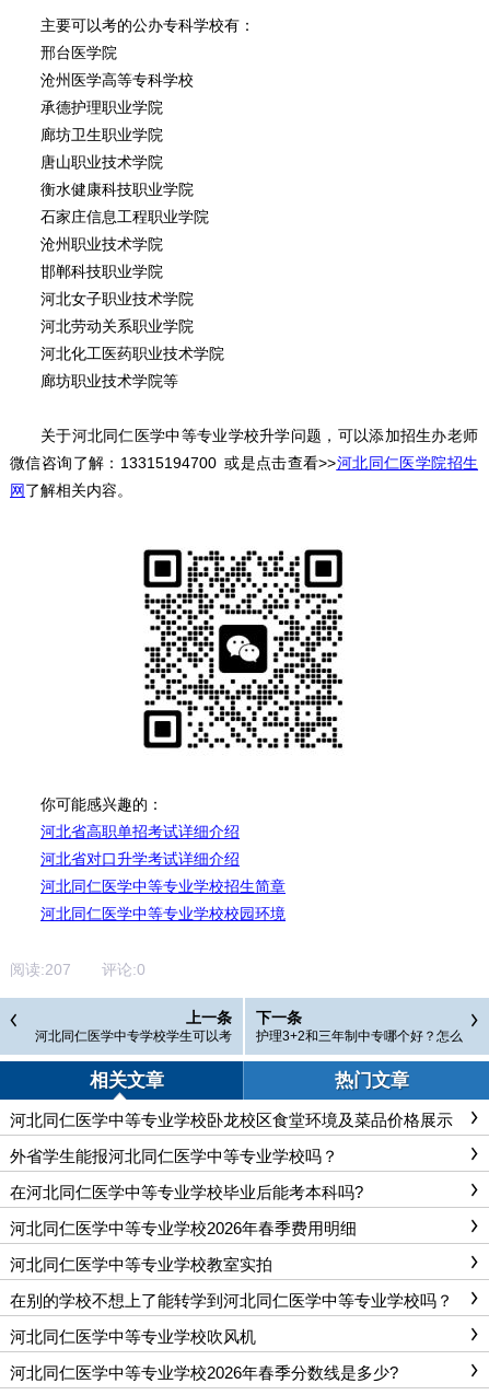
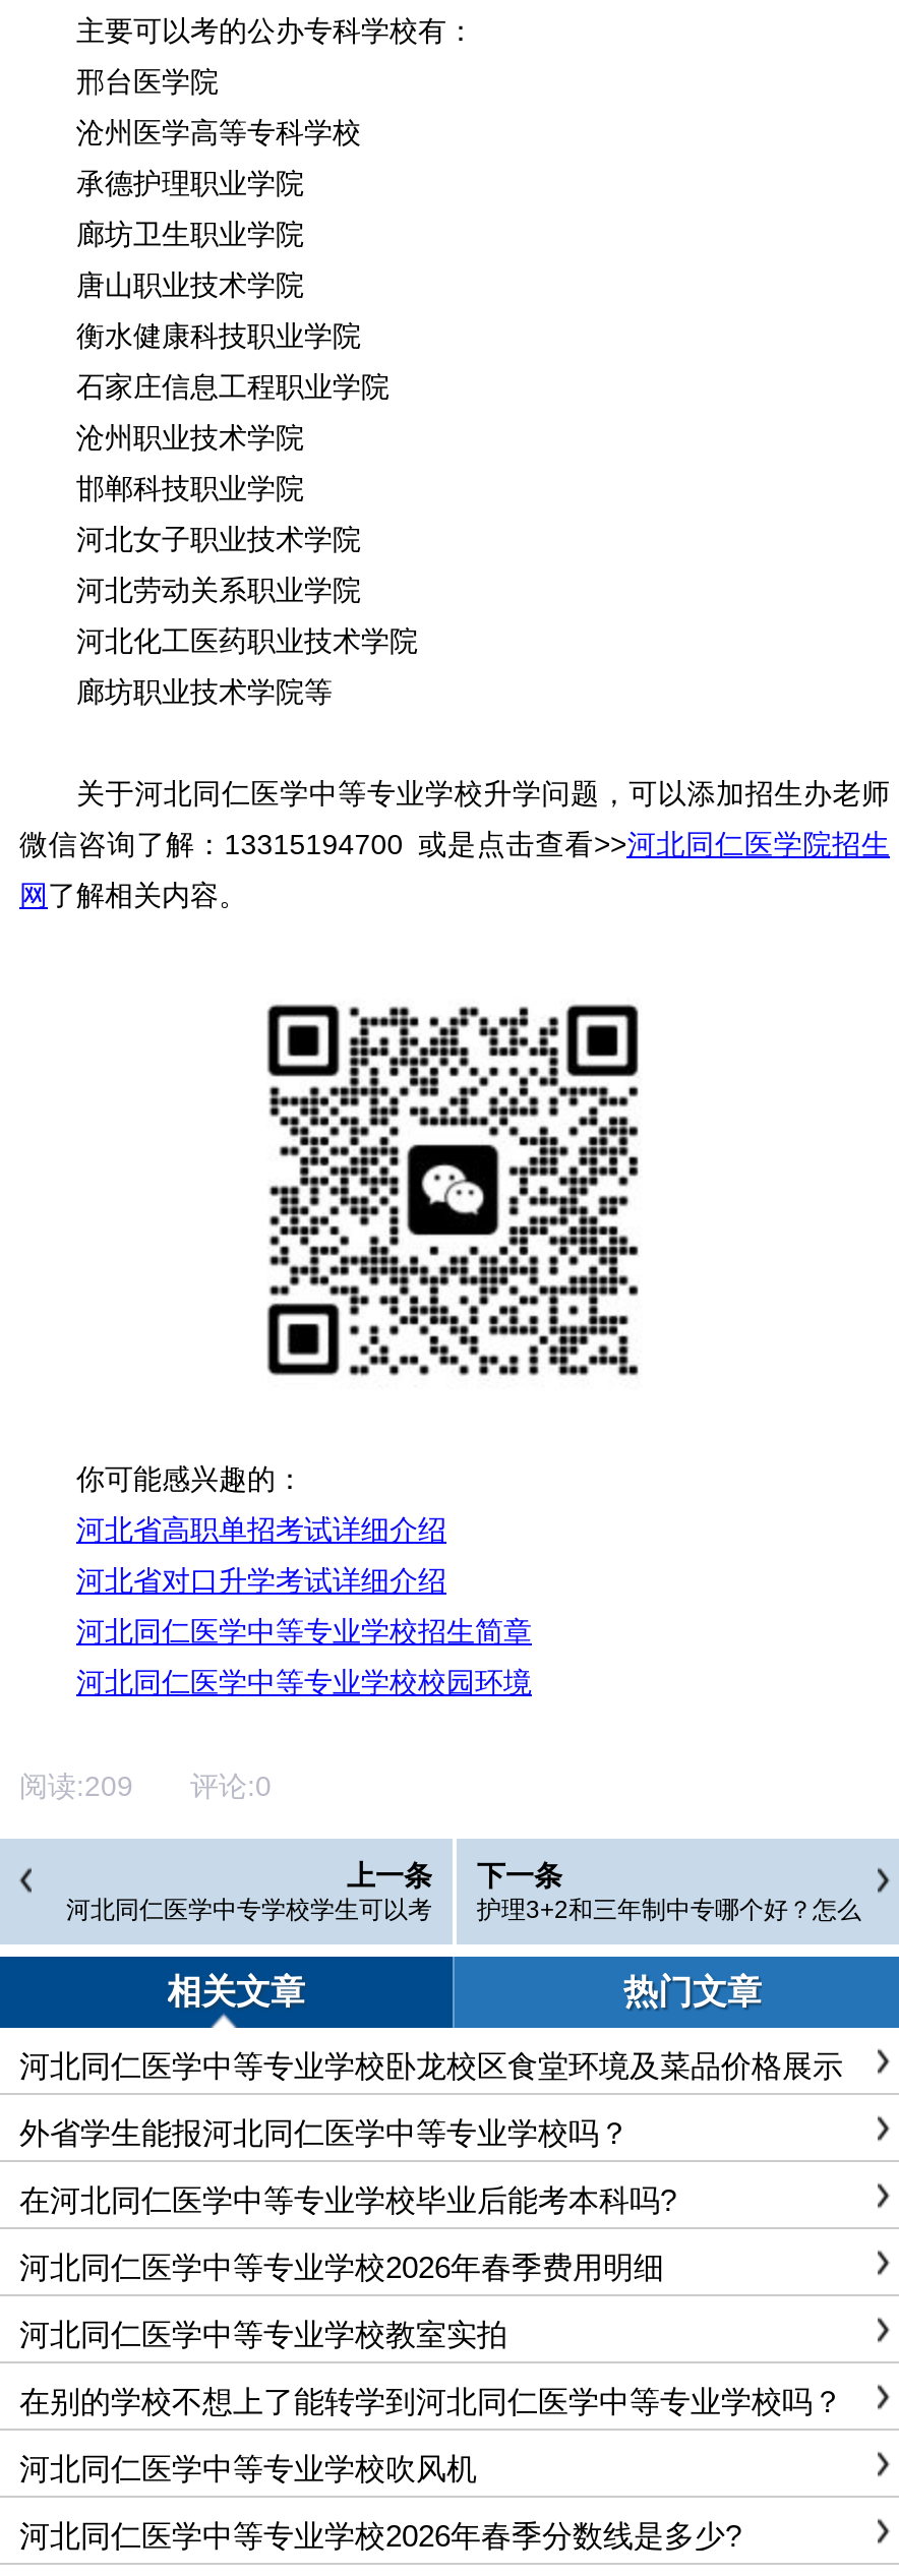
- 阅读:207评论:0
+ 阅读:209评论:0
